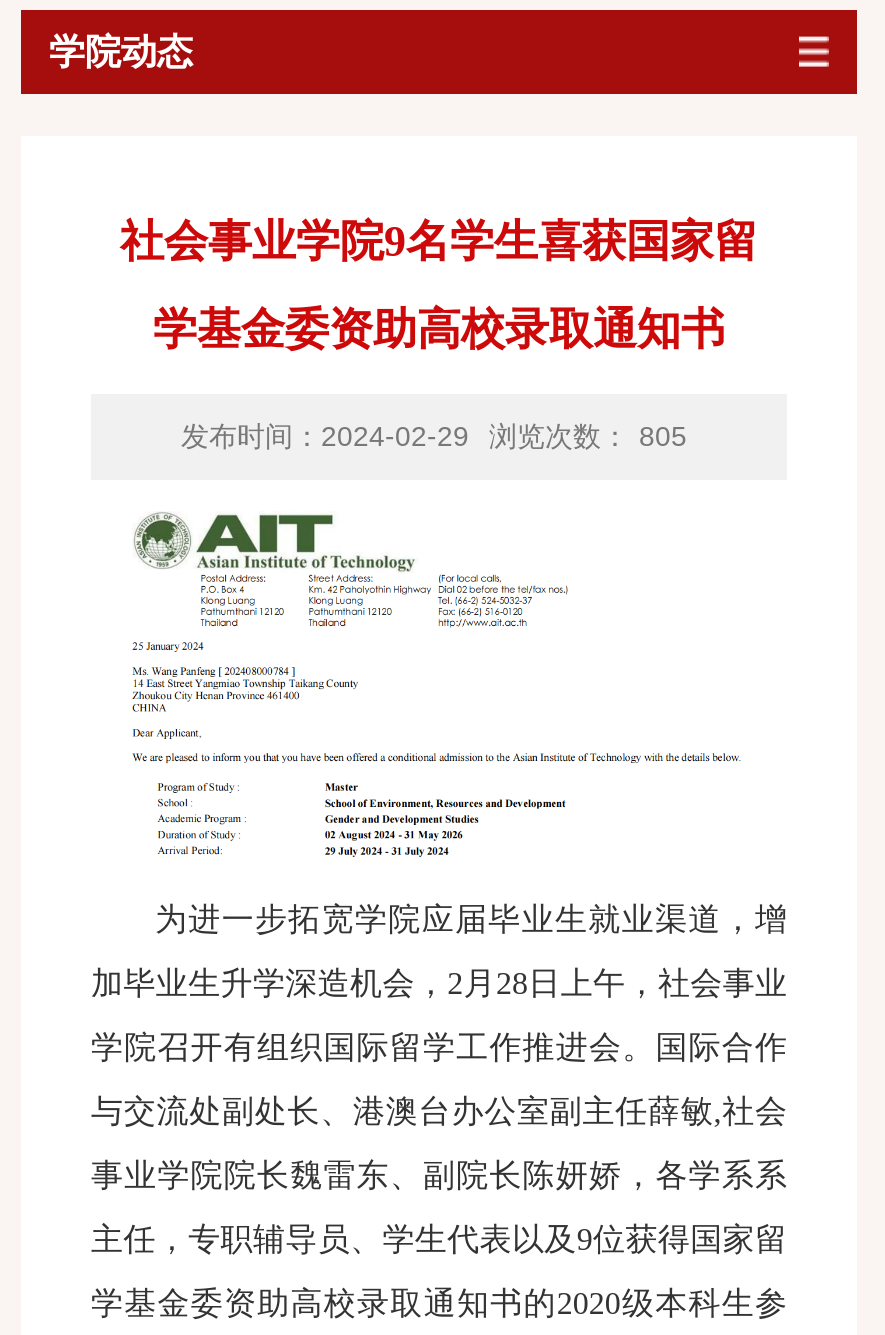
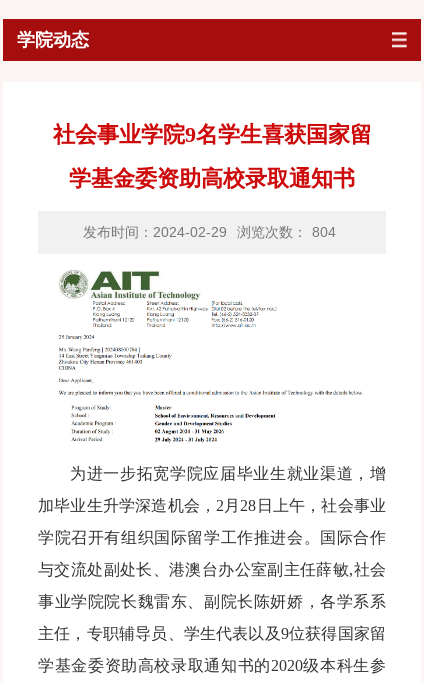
- 发布时间：2024-02-29 浏览次数： 805
+ 发布时间：2024-02-29 浏览次数： 804
